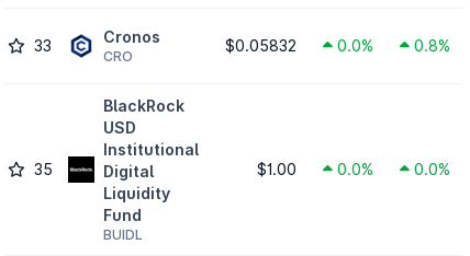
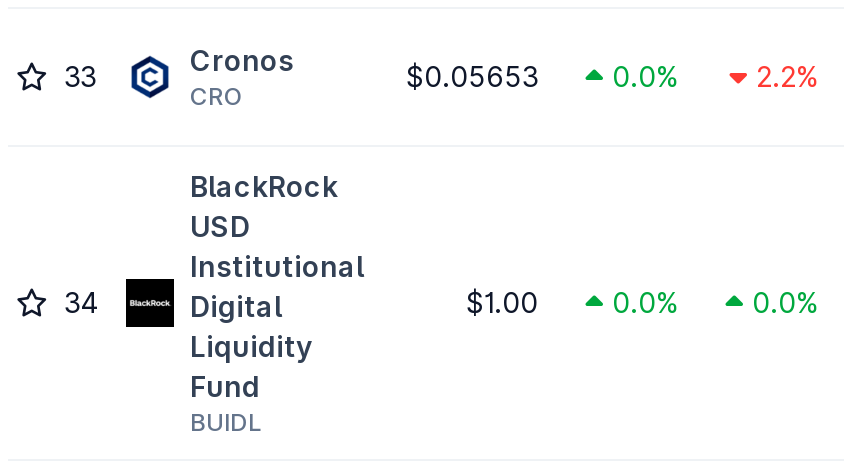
- $0.05832
+ $0.05653

- 0.8%
+ 2.2%

- 35
+ 34
